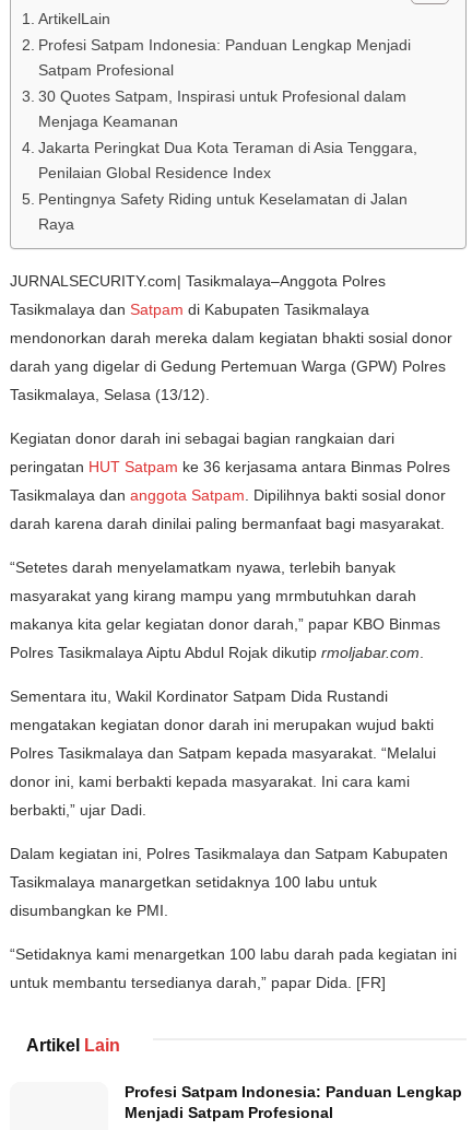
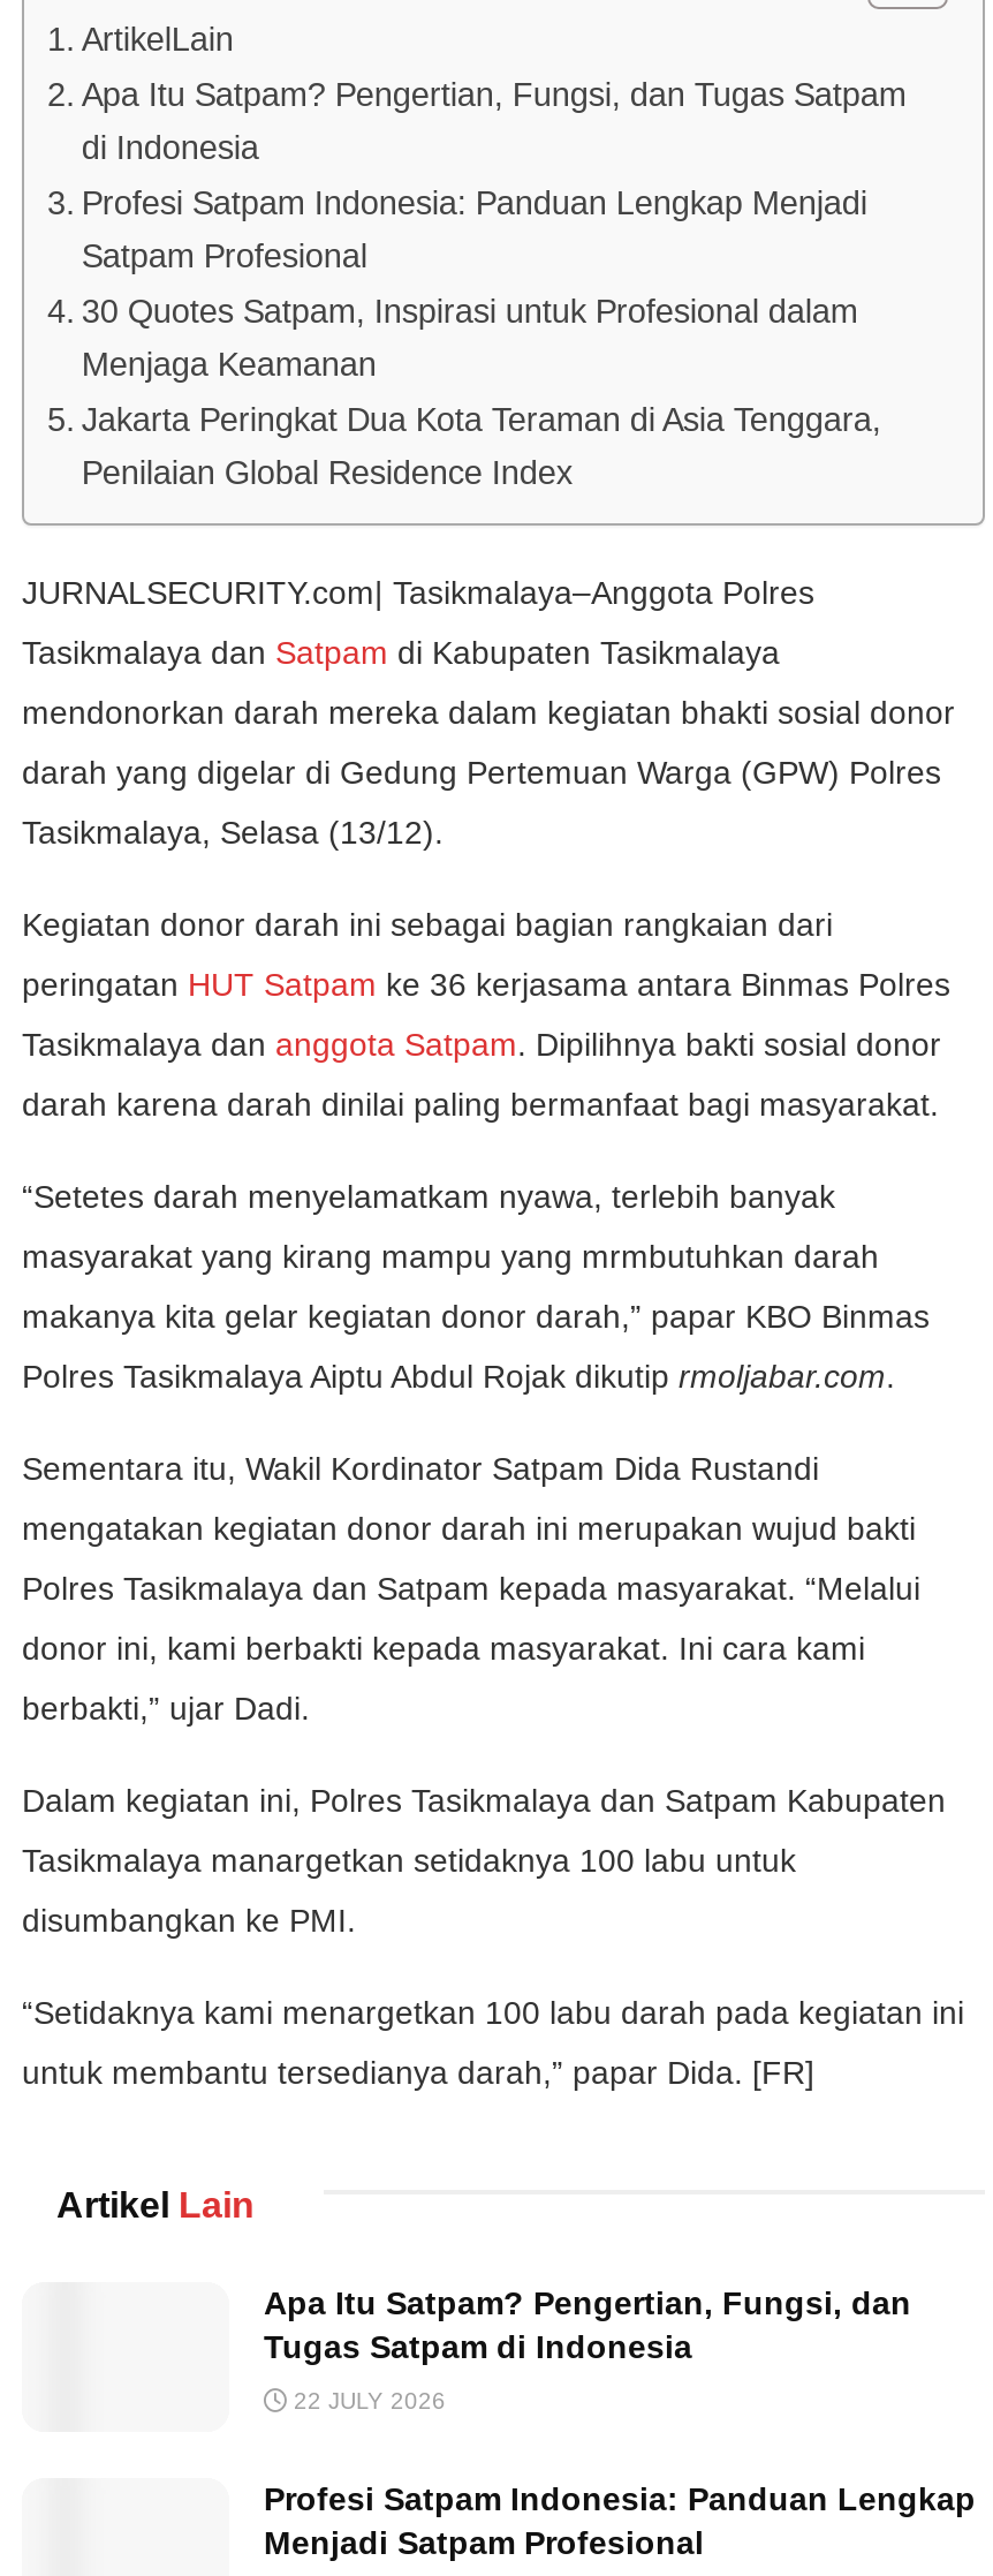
+ Apa Itu Satpam? Pengertian, Fungsi, dan Tugas Satpam
+ di Indonesia

- Pentingnya Safety Riding untuk Keselamatan di Jalan
- Raya

+ Apa Itu Satpam? Pengertian, Fungsi, dan
+ Tugas Satpam di Indonesia
+ 22 JULY 2026
